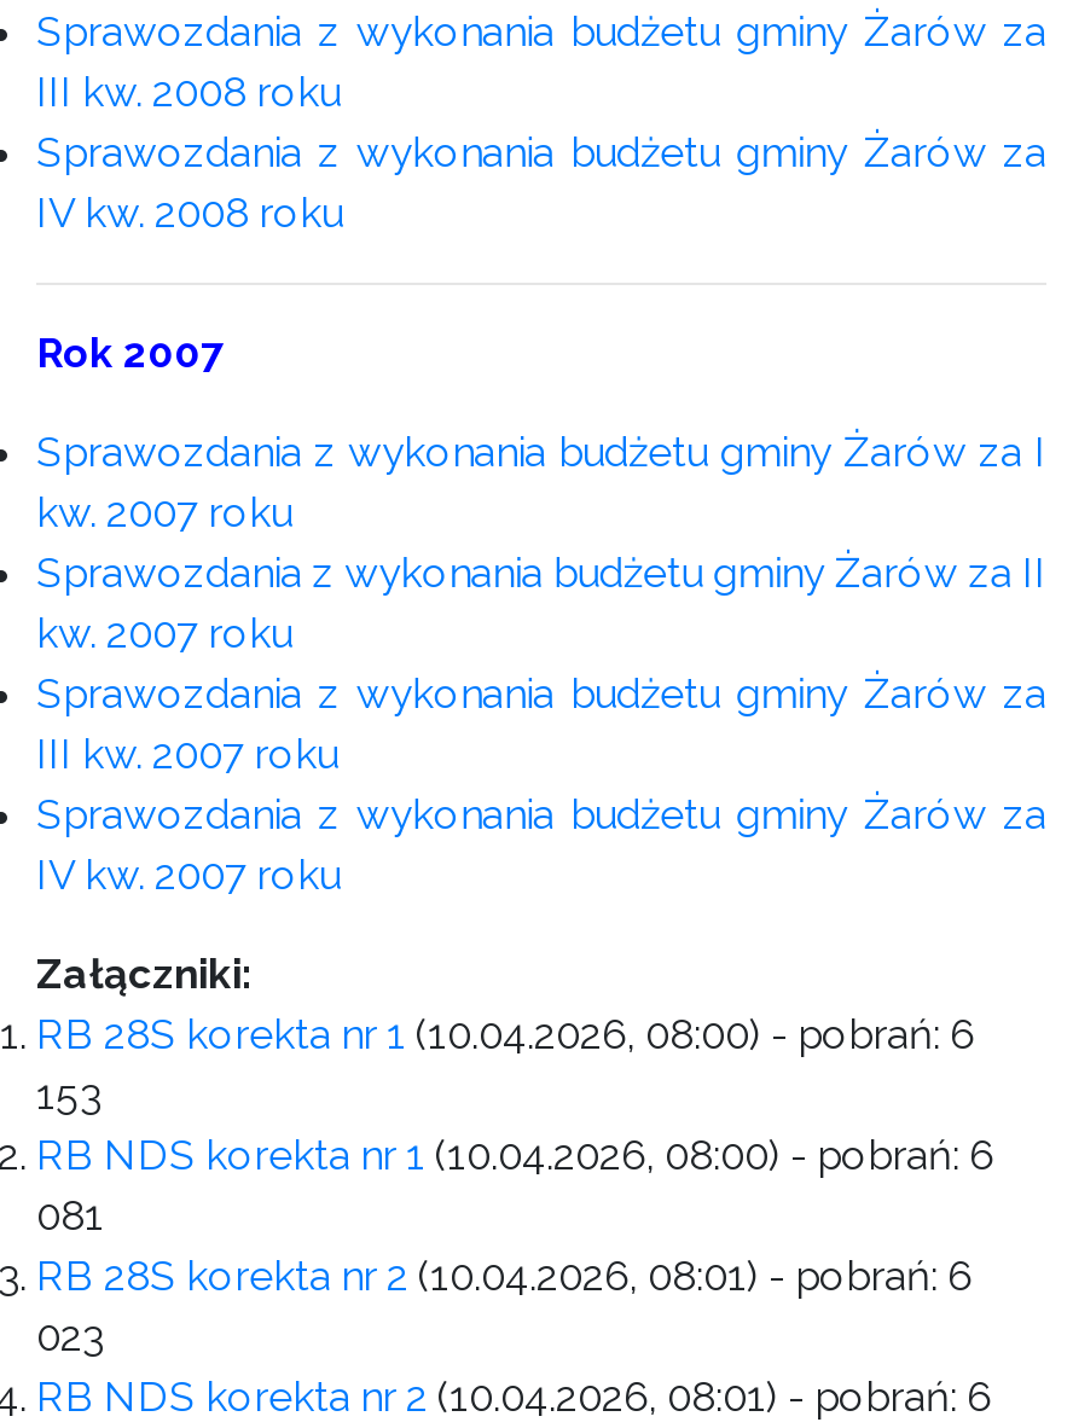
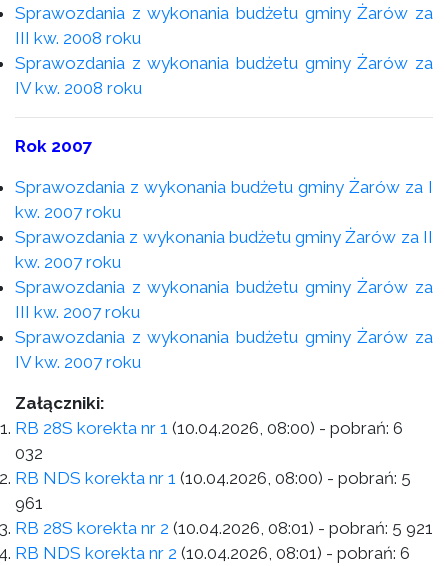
- 153
- RB NDS korekta nr 1 (10.04.2026, 08:00) - pobrań: 6
- 081
- RB 28S korekta nr 2 (10.04.2026, 08:01) - pobrań: 6
- 023
+ 032
+ RB NDS korekta nr 1 (10.04.2026, 08:00) - pobrań: 5
+ 961
+ RB 28S korekta nr 2 (10.04.2026, 08:01) - pobrań: 5 921
